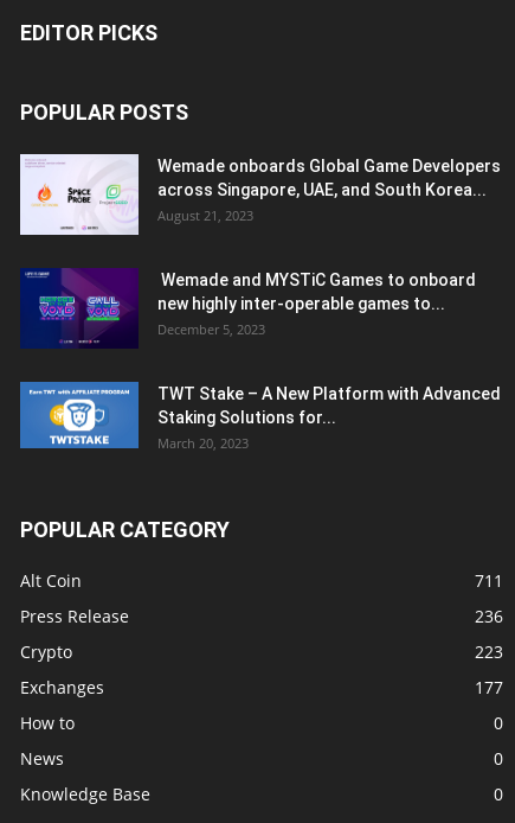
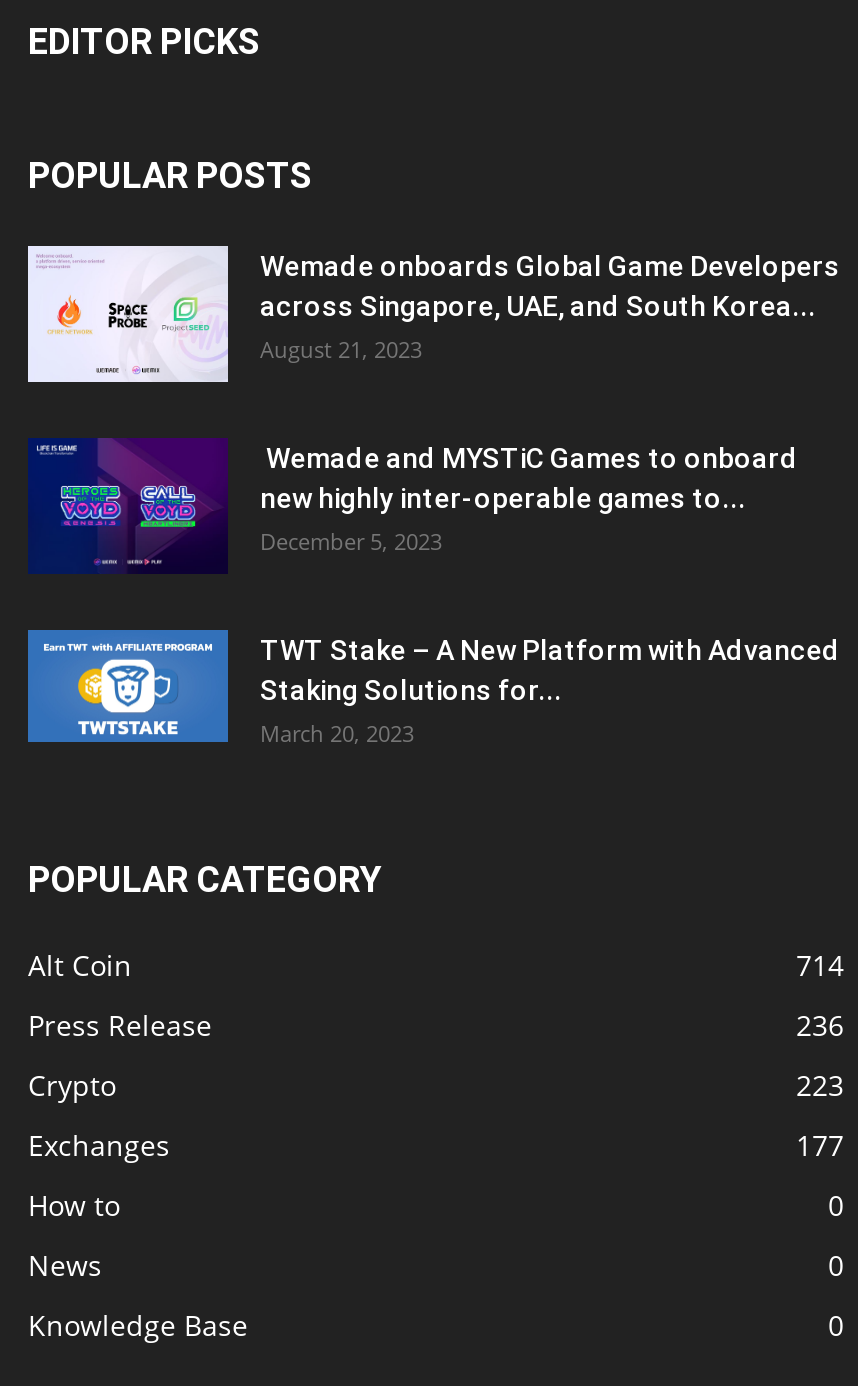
- 711
+ 714
